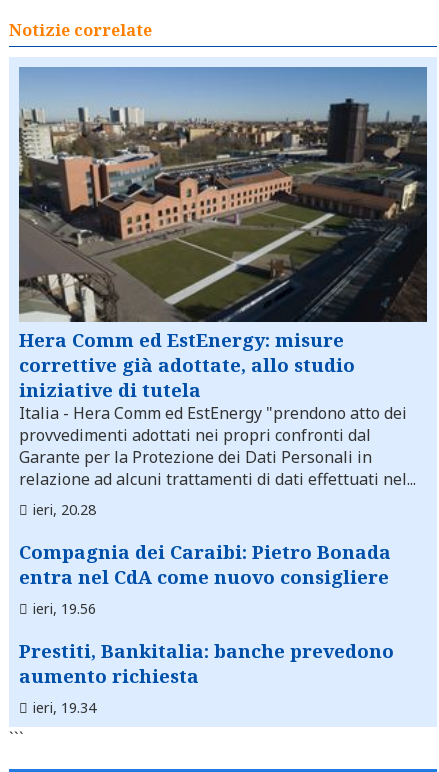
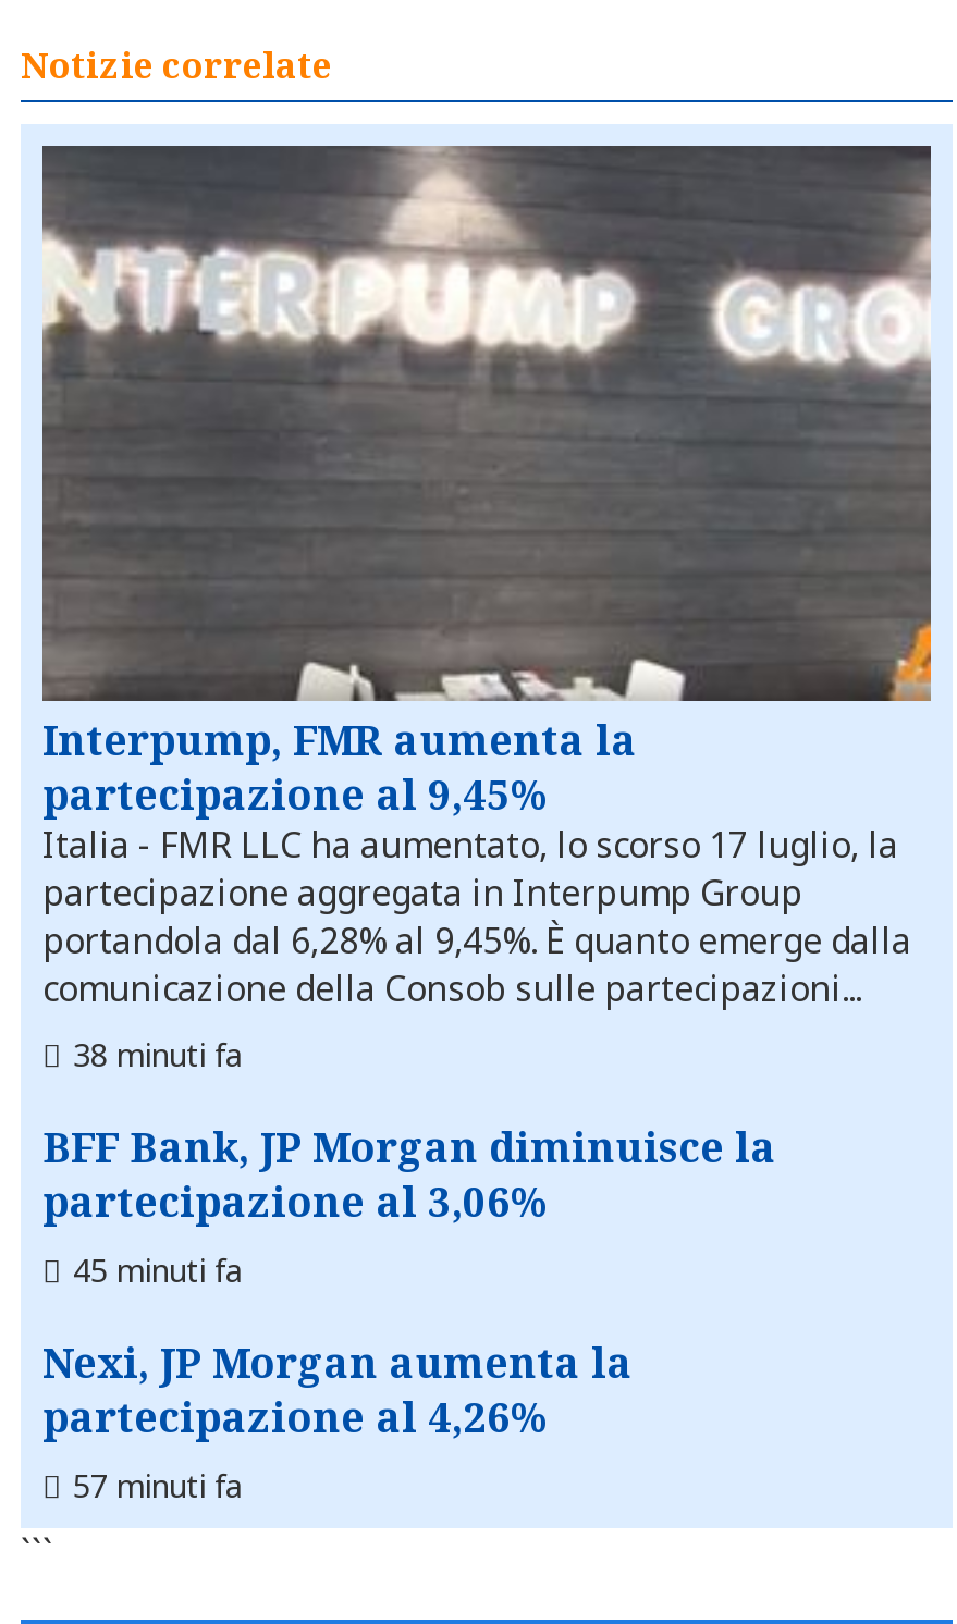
- [image]
- Hera Comm ed EstEnergy: misure
- correttive già adottate, allo studio
- iniziative di tutela
- Italia - Hera Comm ed EstEnergy "prendono atto dei
- provvedimenti adottati nei propri confronti dal
- Garante per la Protezione dei Dati Personali in
- relazione ad alcuni trattamenti di dati effettuati nel...
+ [image]
+ Interpump, FMR aumenta la
+ partecipazione al 9,45%
+ Italia - FMR LLC ha aumentato, lo scorso 17 luglio, la
+ partecipazione aggregata in Interpump Group
+ portandola dal 6,28% al 9,45%. È quanto emerge dalla
+ comunicazione della Consob sulle partecipazioni...

- ieri, 20.28
+ 38 minuti fa

- Compagnia dei Caraibi: Pietro Bonada
- entra nel CdA come nuovo consigliere
- ieri, 19.56
+ BFF Bank, JP Morgan diminuisce la
+ partecipazione al 3,06%
+ 45 minuti fa

- Prestiti, Bankitalia: banche prevedono
- aumento richiesta
- ieri, 19.34
+ Nexi, JP Morgan aumenta la
+ partecipazione al 4,26%
+ 57 minuti fa
